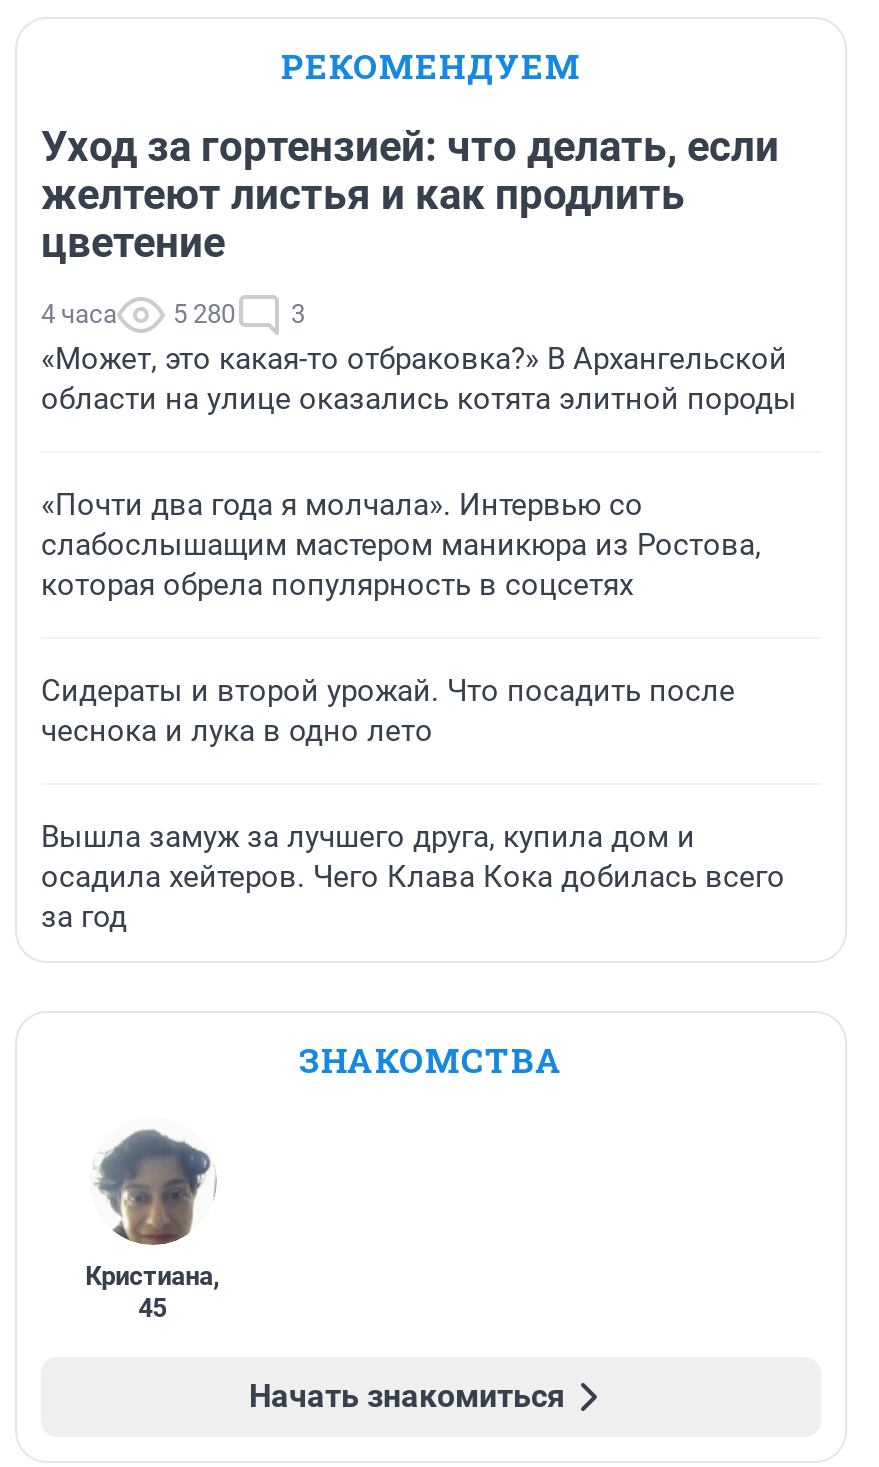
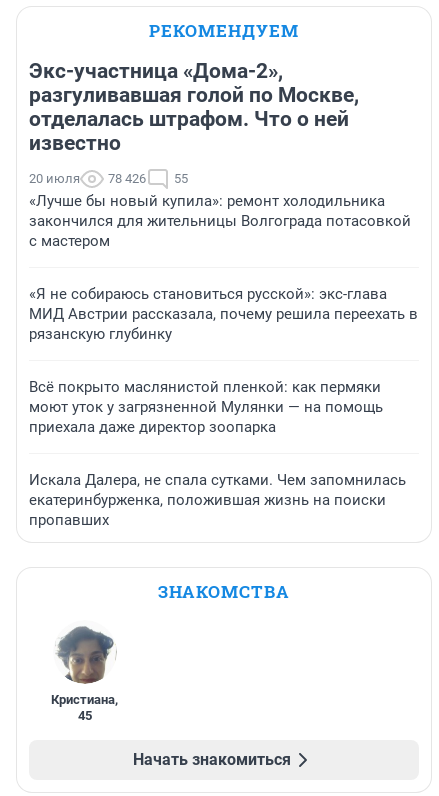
- Уход за гортензией: что делать, если
- желтеют листья и как продлить
- цветение
+ Экс-участница «Дома-2»,
+ разгуливавшая голой по Москве,
+ отделалась штрафом. Что о ней
+ известно

- 4 часа
- 5 280
- 3
- «Может, это какая-то отбраковка?» В Архангельской
- области на улице оказались котята элитной породы
+ 20 июля
+ 78 426
+ 55
+ «Лучше бы новый купила»: ремонт холодильника
+ закончился для жительницы Волгограда потасовкой
+ с мастером

- «Почти два года я молчала». Интервью со
- слабослышащим мастером маникюра из Ростова,
- которая обрела популярность в соцсетях
+ «Я не собираюсь становиться русской»: экс-глава
+ МИД Австрии рассказала, почему решила переехать в
+ рязанскую глубинку

- Сидераты и второй урожай. Что посадить после
- чеснока и лука в одно лето
+ Всё покрыто маслянистой пленкой: как пермяки
+ моют уток у загрязненной Мулянки — на помощь
+ приехала даже директор зоопарка

- Вышла замуж за лучшего друга, купила дом и
- осадила хейтеров. Чего Клава Кока добилась всего
- за год
+ Искала Далера, не спала сутками. Чем запомнилась
+ екатеринбурженка, положившая жизнь на поиски
+ пропавших
